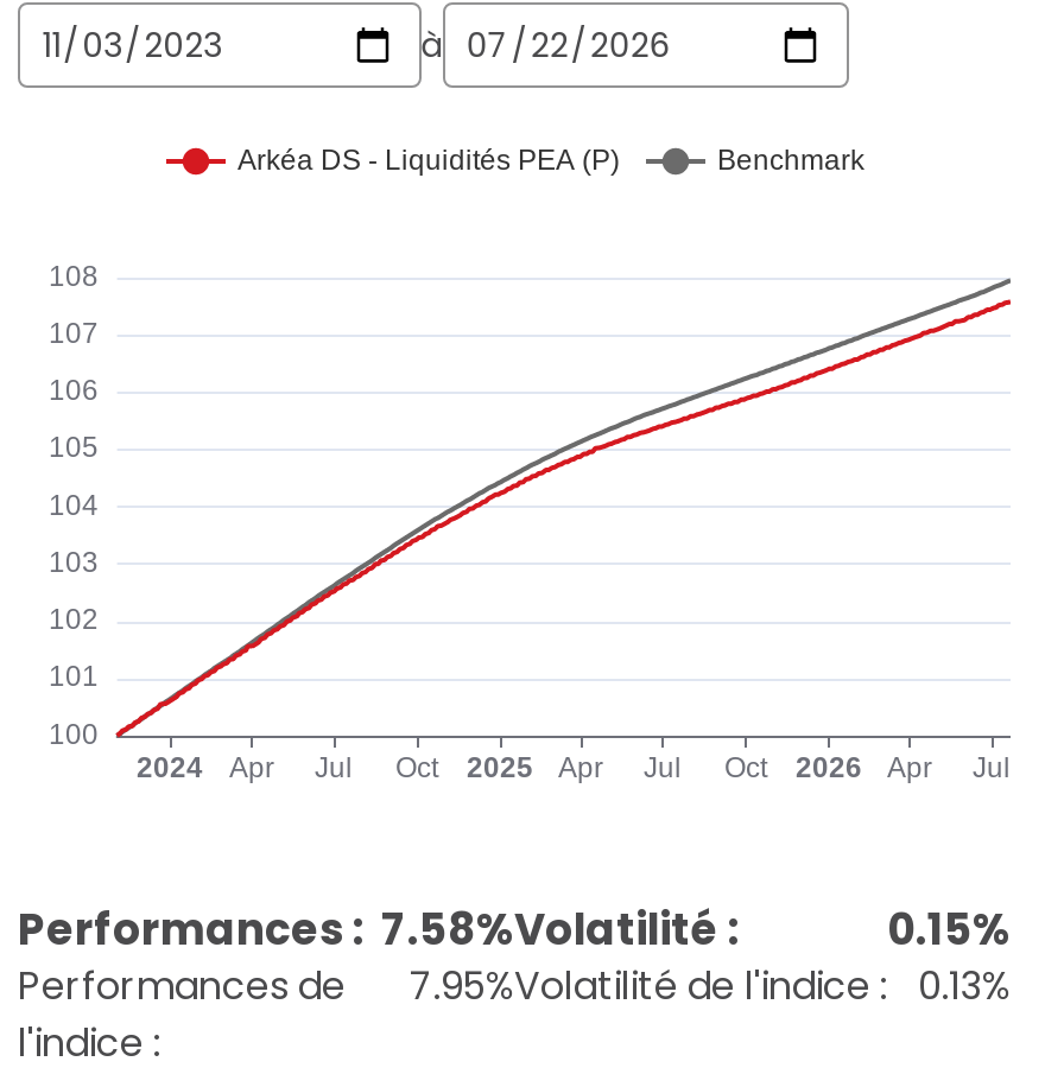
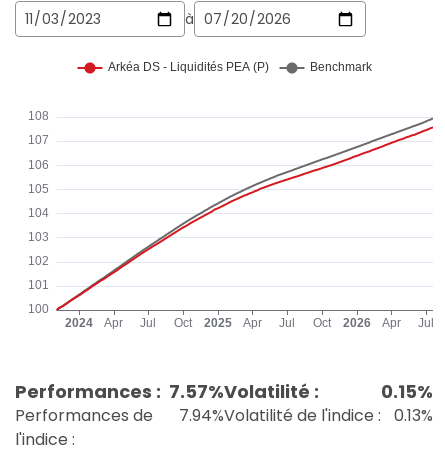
- Performances : 7.58%Volatilité :
+ Performances : 7.57%Volatilité :

- 7.95%Volatilité de l'indice : 0.13%
+ 7.94%Volatilité de l'indice : 0.13%
